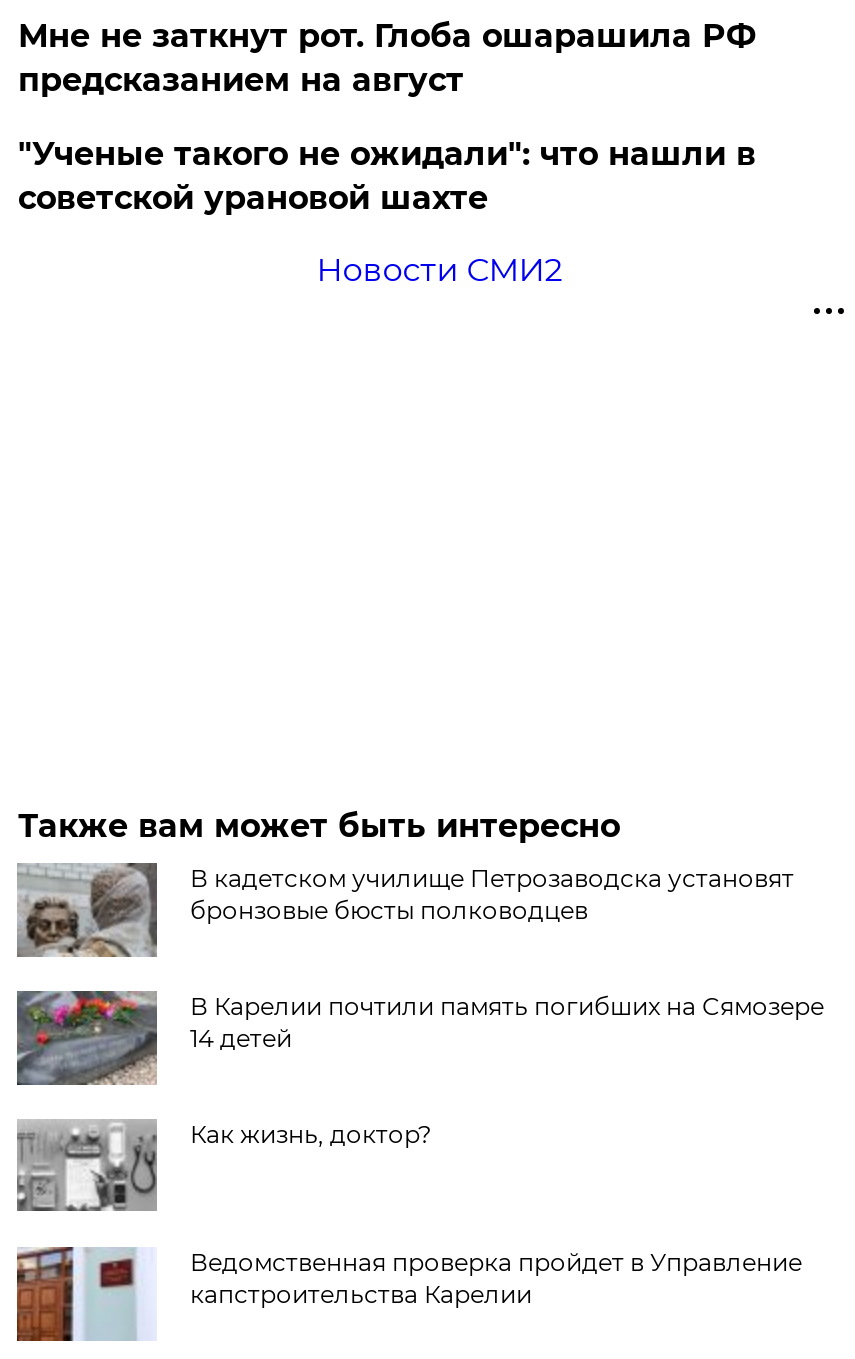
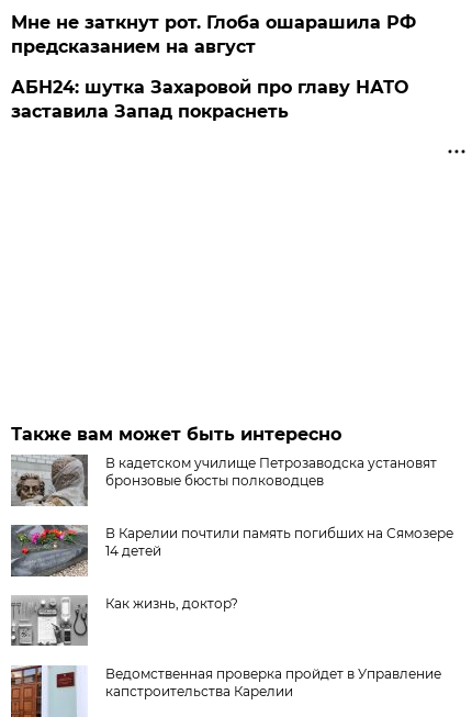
- "Ученые такого не ожидали": что нашли в
- советской урановой шахте
- Новости СМИ2
+ АБН24: шутка Захаровой про главу НАТО
+ заставила Запад покраснеть
